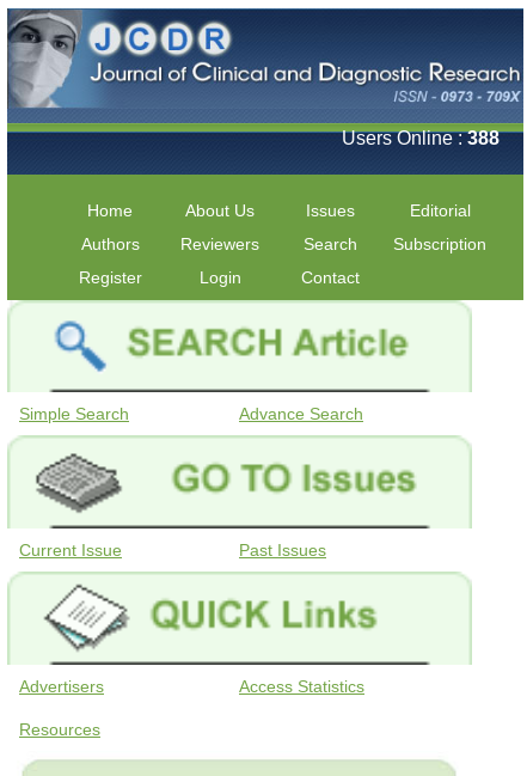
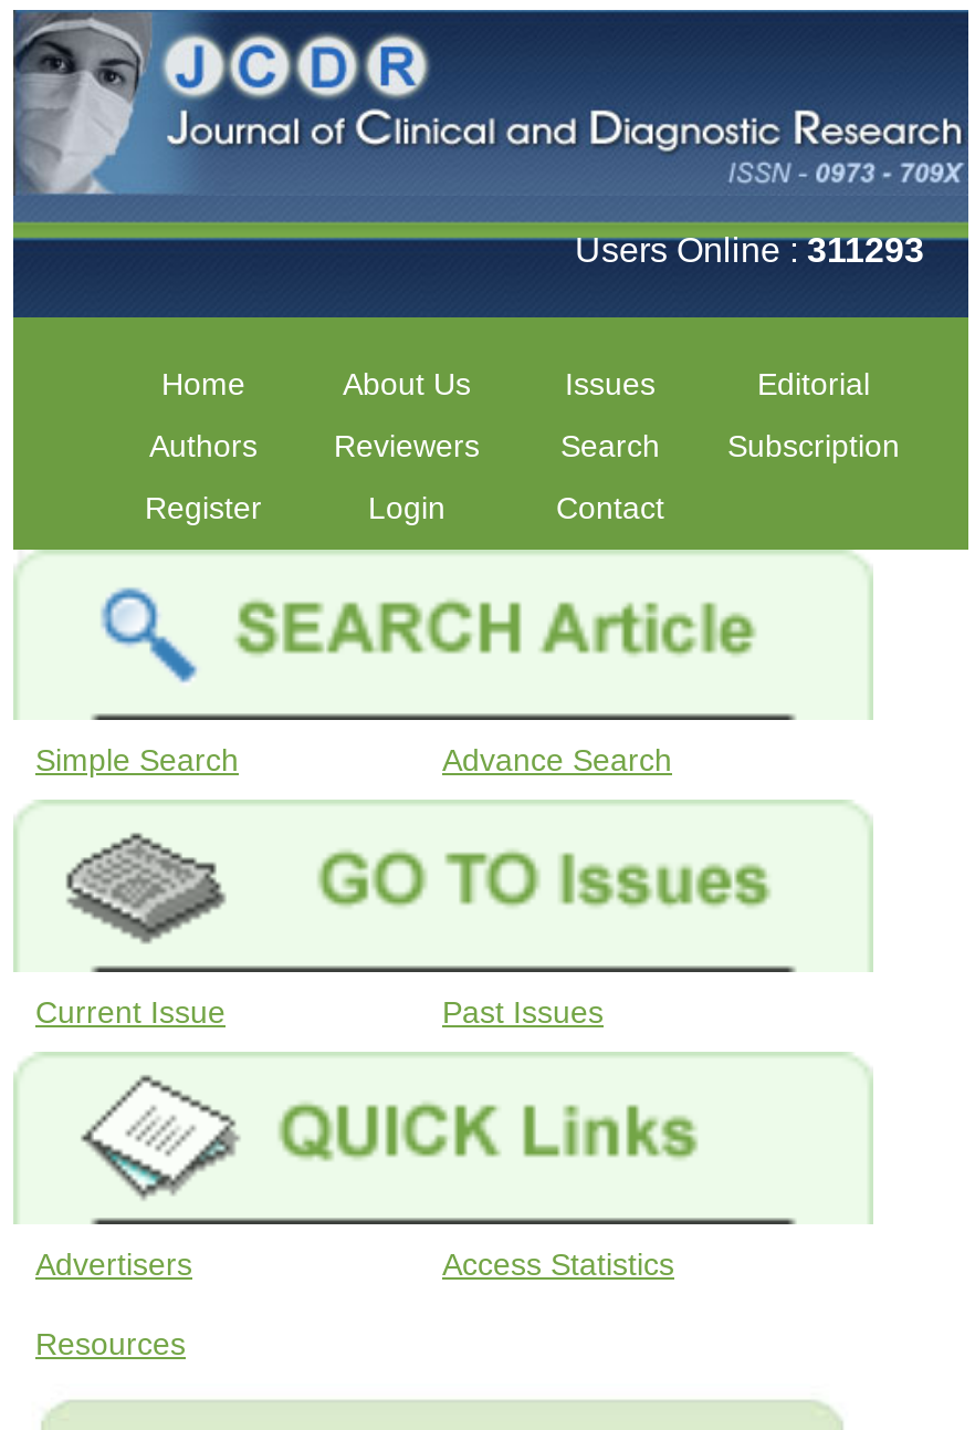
- Users Online :388
+ Users Online :311293
